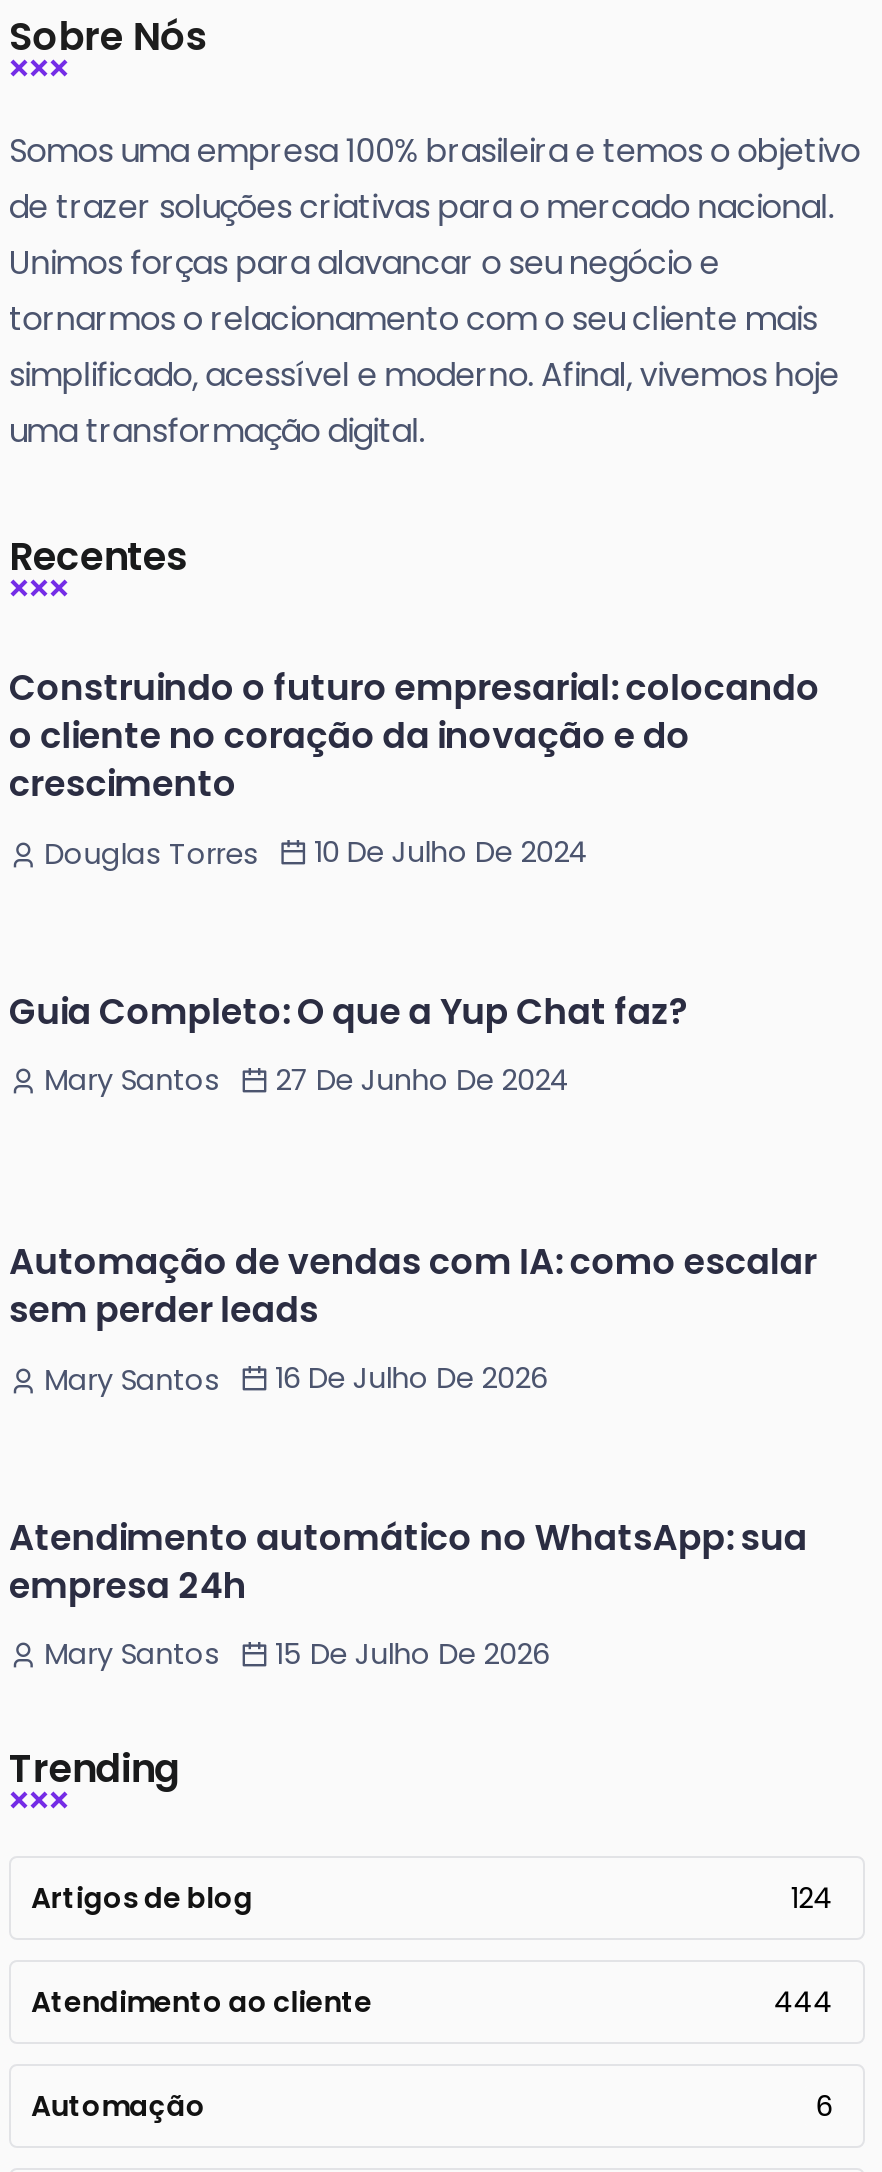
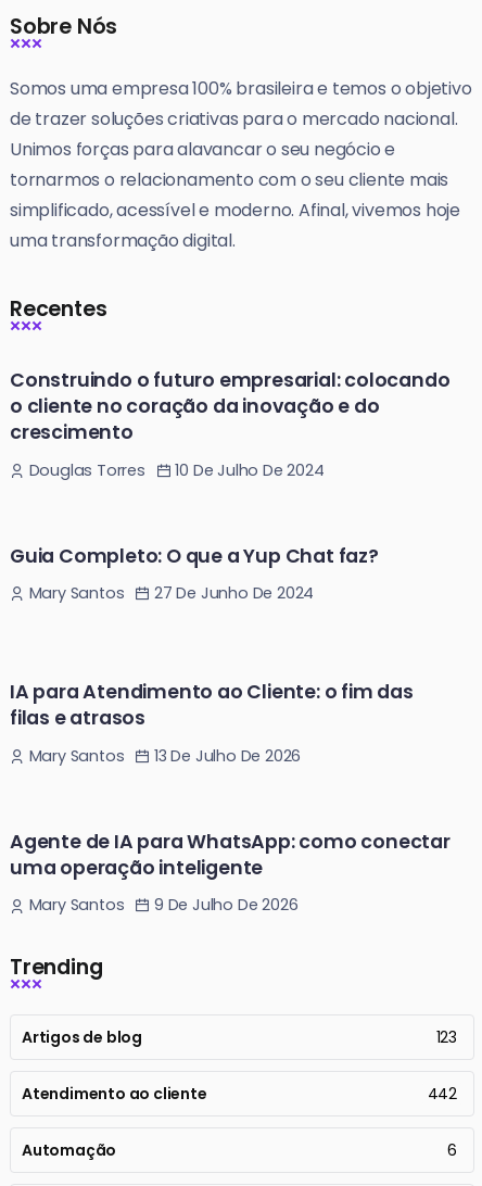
- Automação de vendas com IA: como escalar
- sem perder leads
+ IA para Atendimento ao Cliente: o fim das
+ filas e atrasos

- Mary Santos 16 De Julho De 2026
+ Mary Santos 13 De Julho De 2026

- Atendimento automático no WhatsApp: sua
- empresa 24h
+ Agente de IA para WhatsApp: como conectar
+ uma operação inteligente

- Mary Santos 15 De Julho De 2026
+ Mary Santos 9 De Julho De 2026

- 124
+ 123

- 444
+ 442
